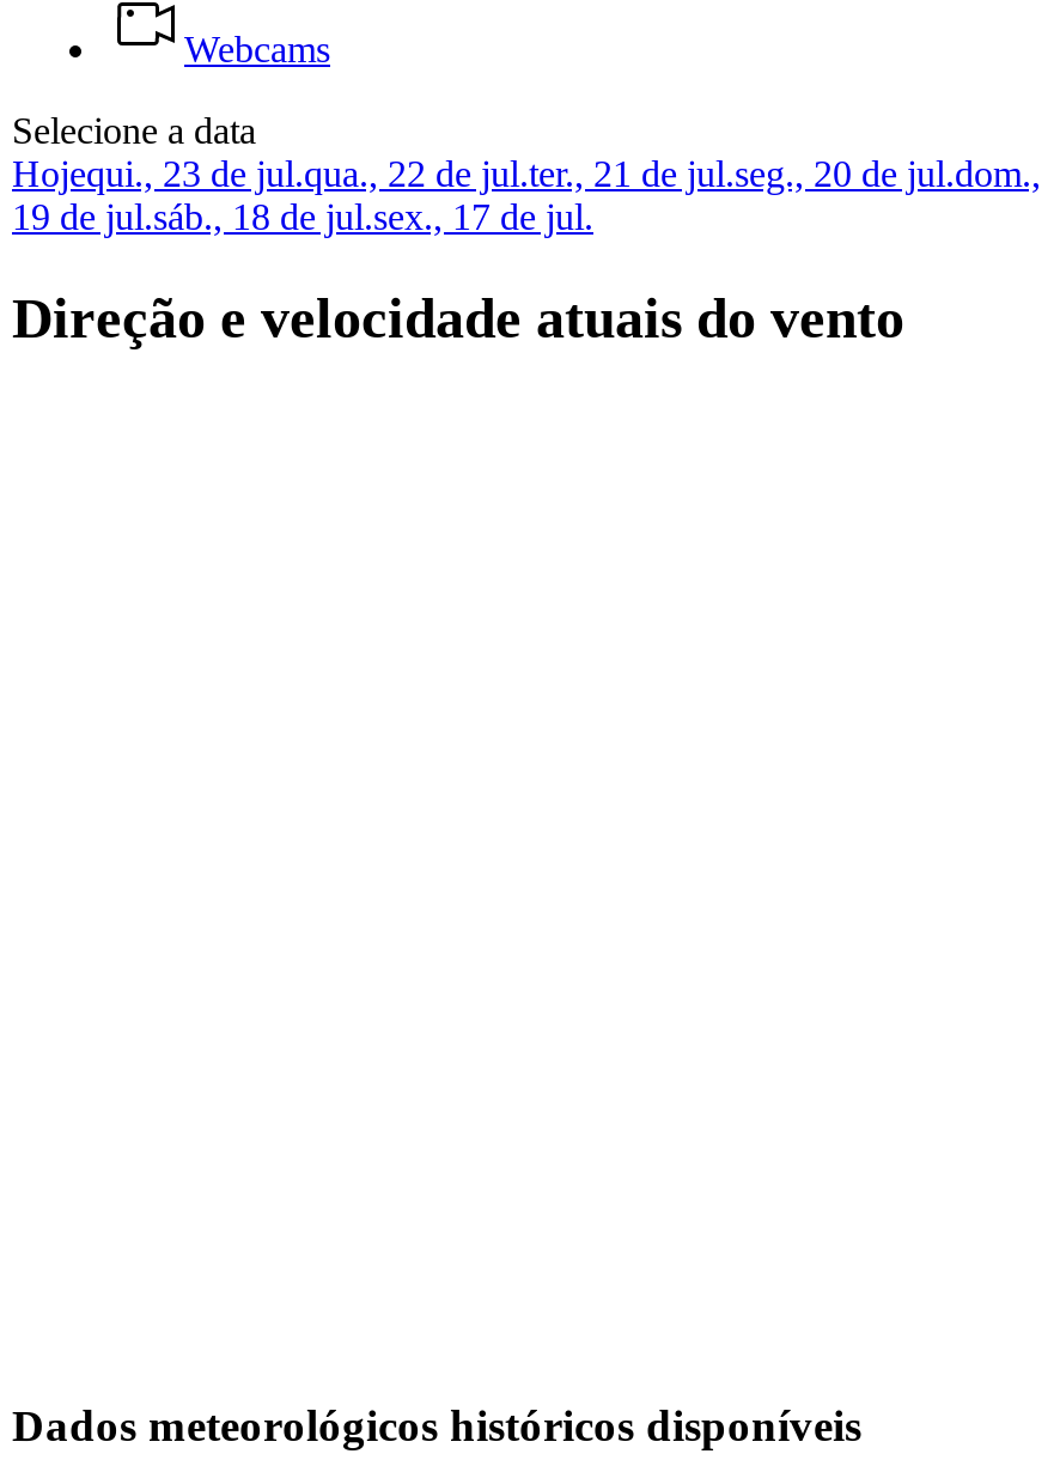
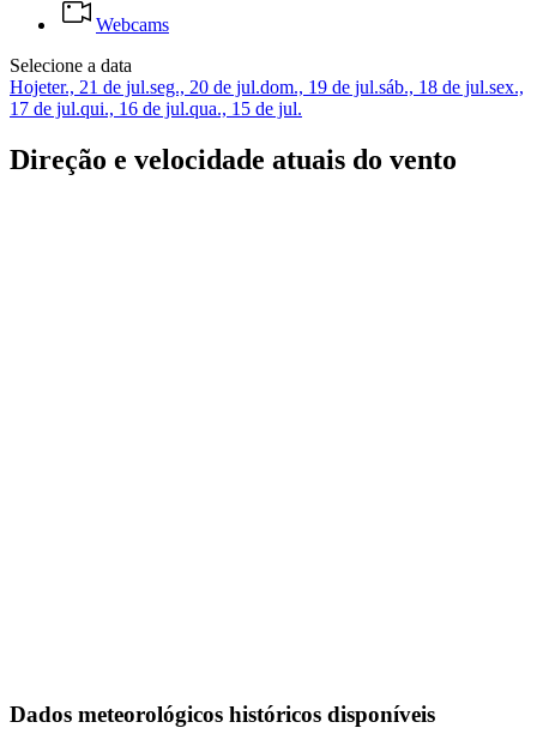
- Hojequi., 23 de jul.qua., 22 de jul.ter., 21 de jul.seg., 20 de jul.dom.,
+ Hojeter., 21 de jul.seg., 20 de jul.dom., 19 de jul.sáb., 18 de jul.sex.,

- 19 de jul.sáb., 18 de jul.sex., 17 de jul.
+ 17 de jul.qui., 16 de jul.qua., 15 de jul.
